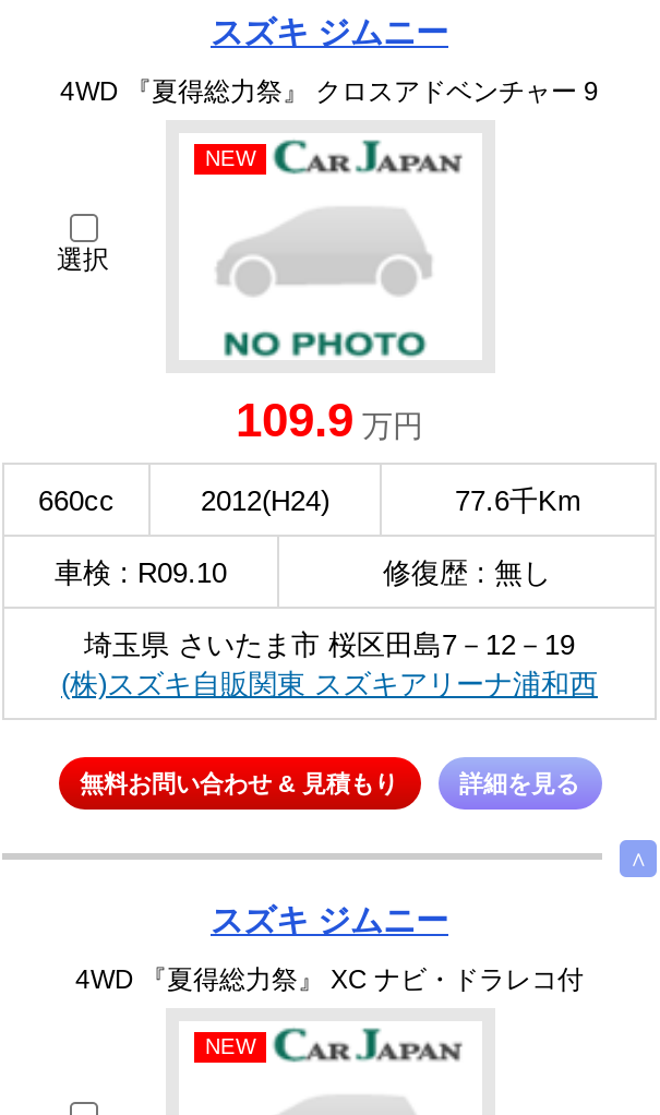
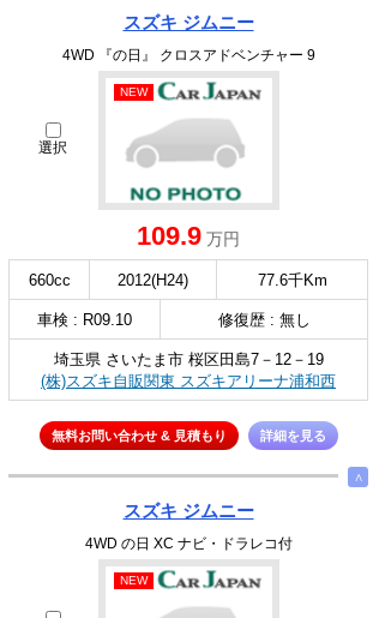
- 4WD 『夏得総力祭』 クロスアドベンチャー 9
+ 4WD 『の日』 クロスアドベンチャー 9

- 4WD 『夏得総力祭』 XC ナビ・ドラレコ付
+ 4WD の日 XC ナビ・ドラレコ付
